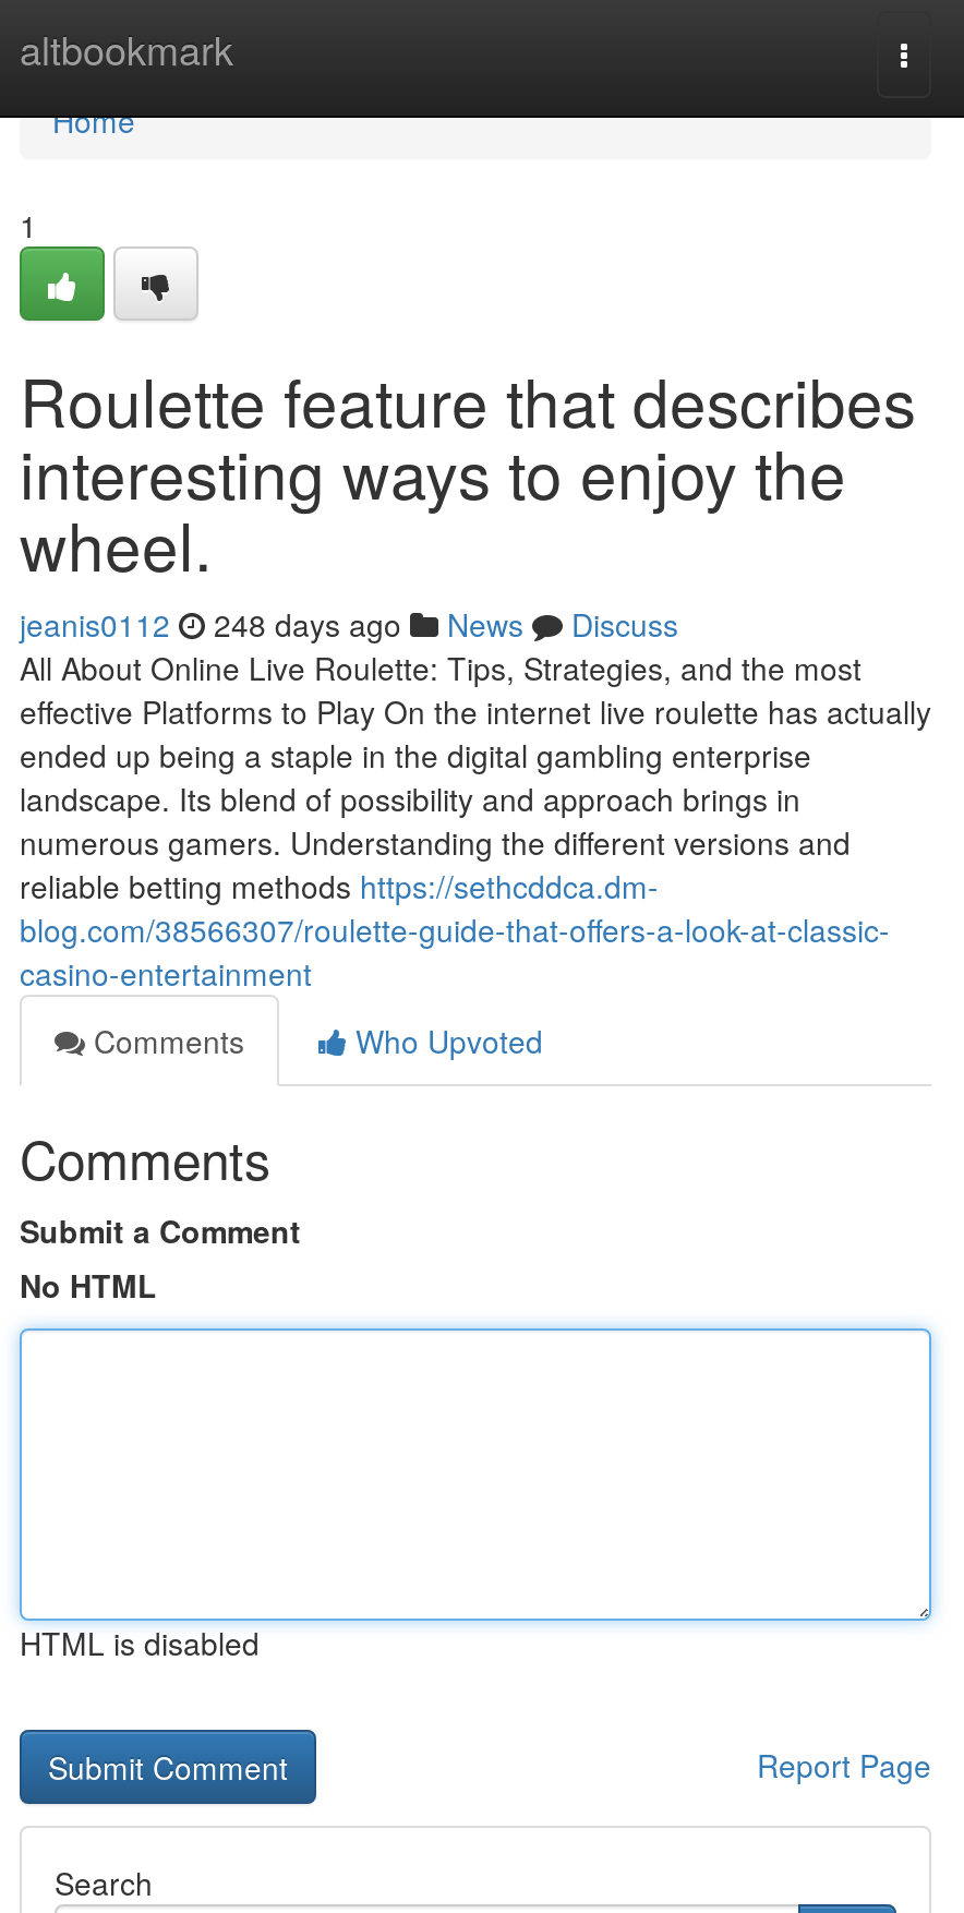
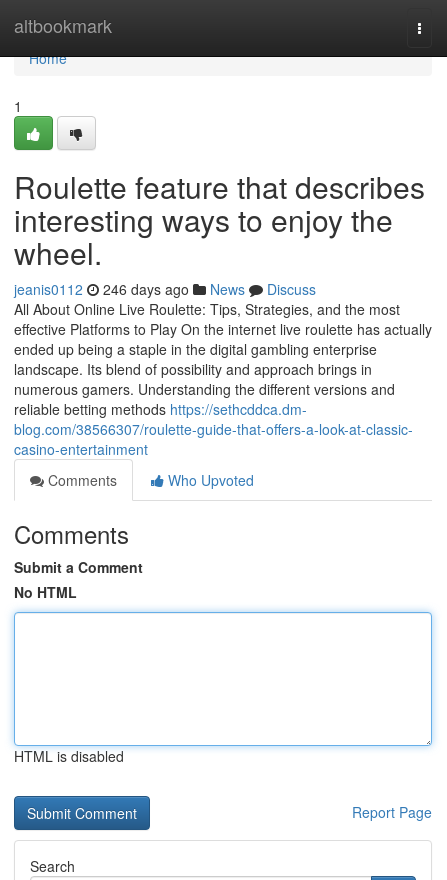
- jeanis0112 248 days ago News Discuss
+ jeanis0112 246 days ago News Discuss
